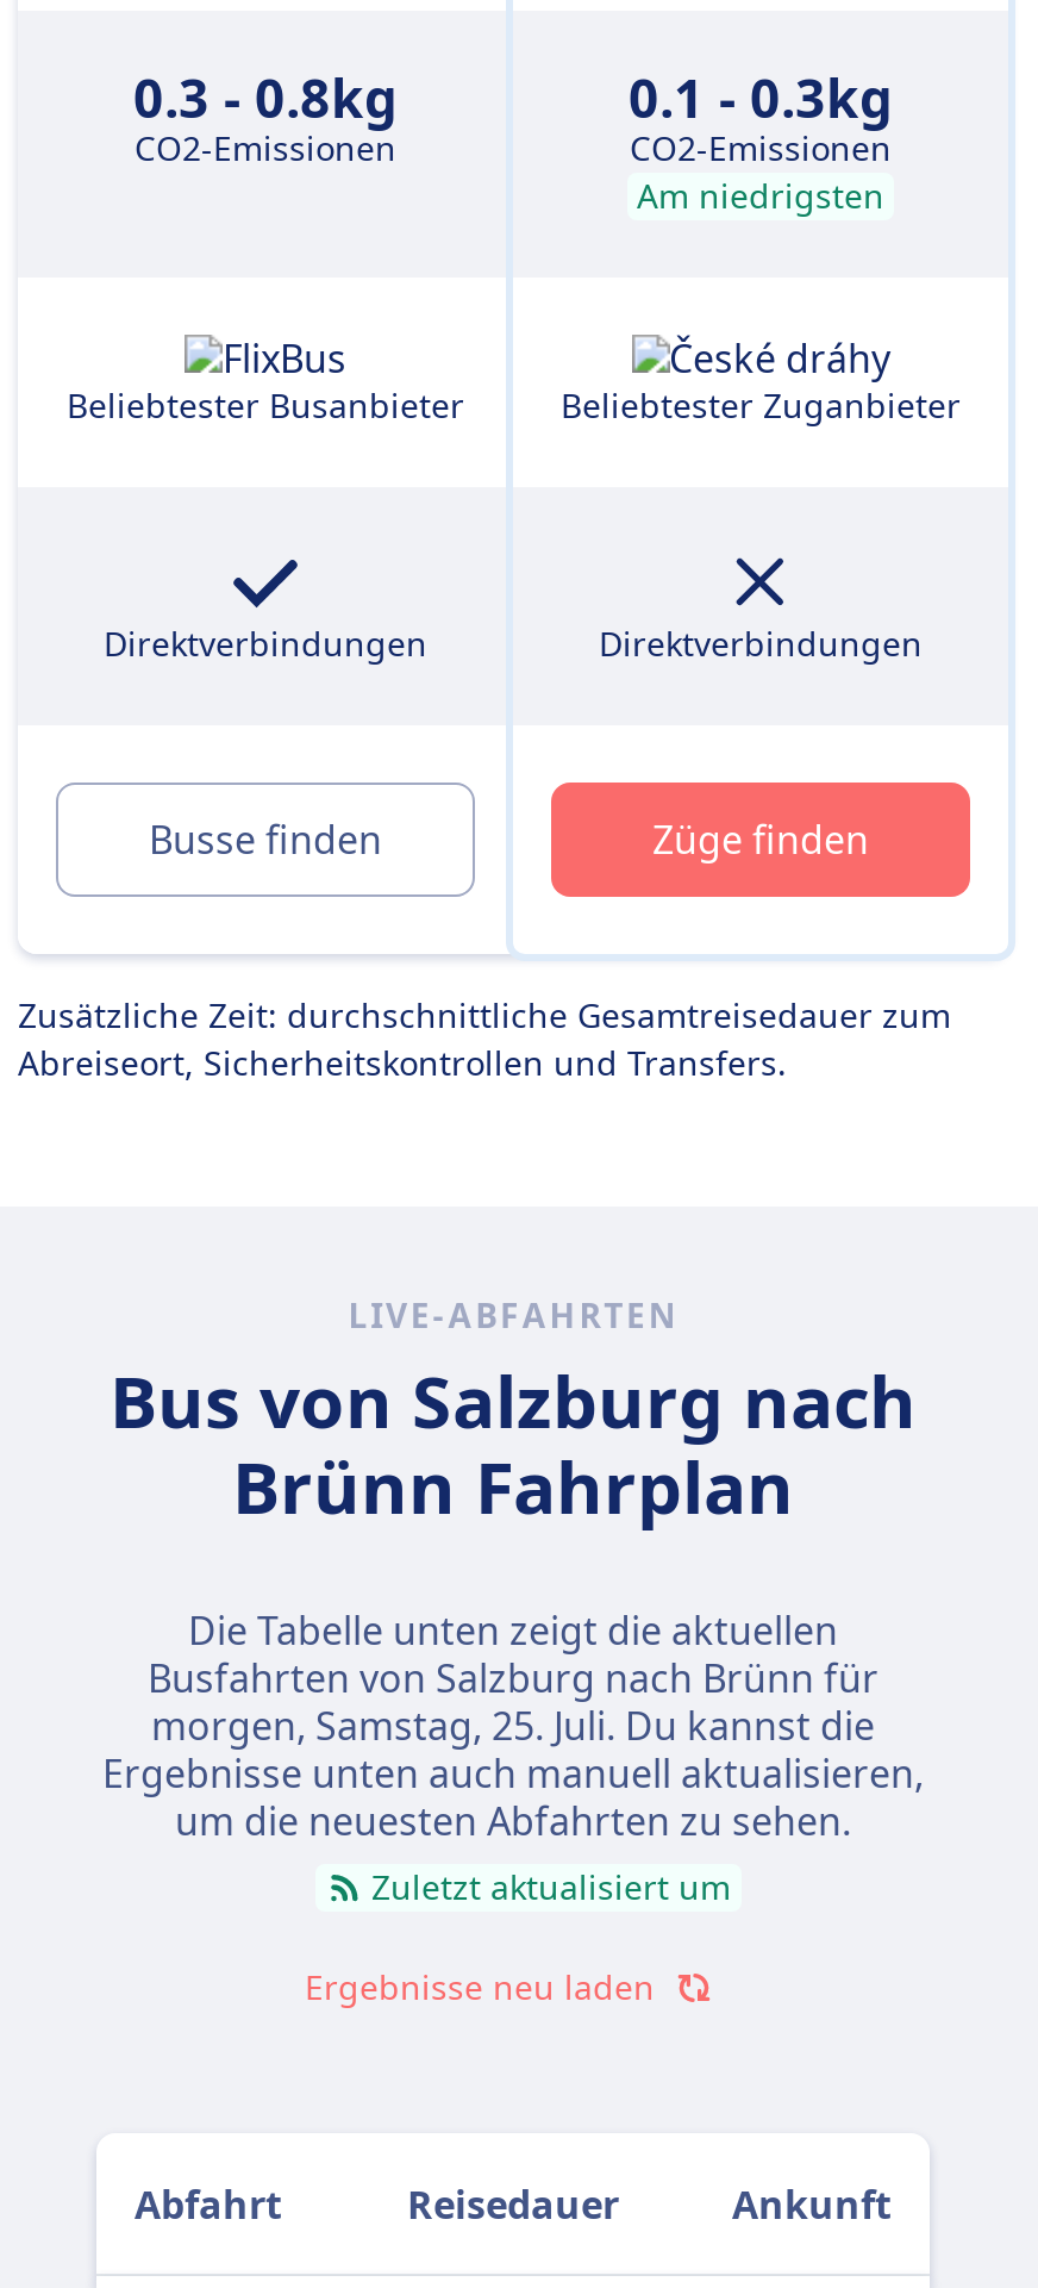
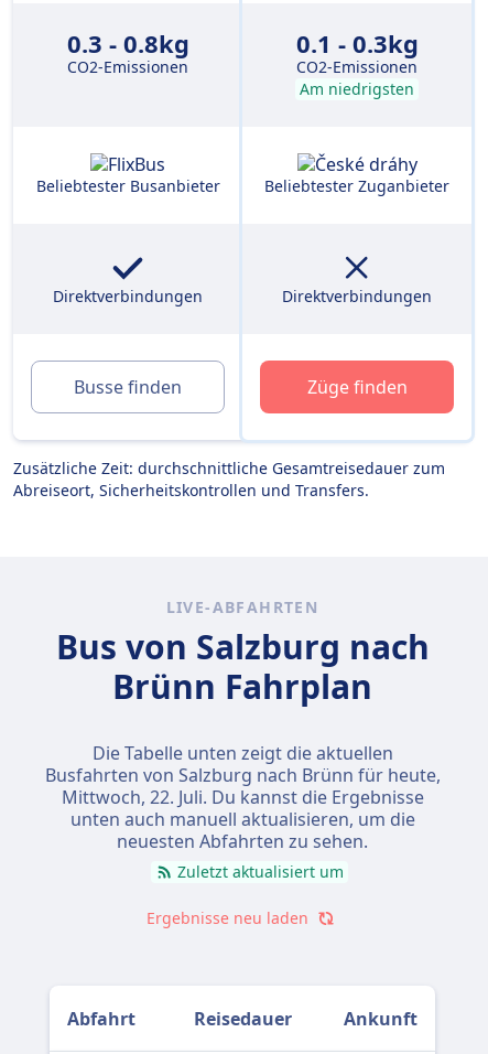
- Busfahrten von Salzburg nach Brünn für
- morgen, Samstag, 25. Juli. Du kannst die
- Ergebnisse unten auch manuell aktualisieren,
- um die neuesten Abfahrten zu sehen.
+ Busfahrten von Salzburg nach Brünn für heute,
+ Mittwoch, 22. Juli. Du kannst die Ergebnisse
+ unten auch manuell aktualisieren, um die
+ neuesten Abfahrten zu sehen.
